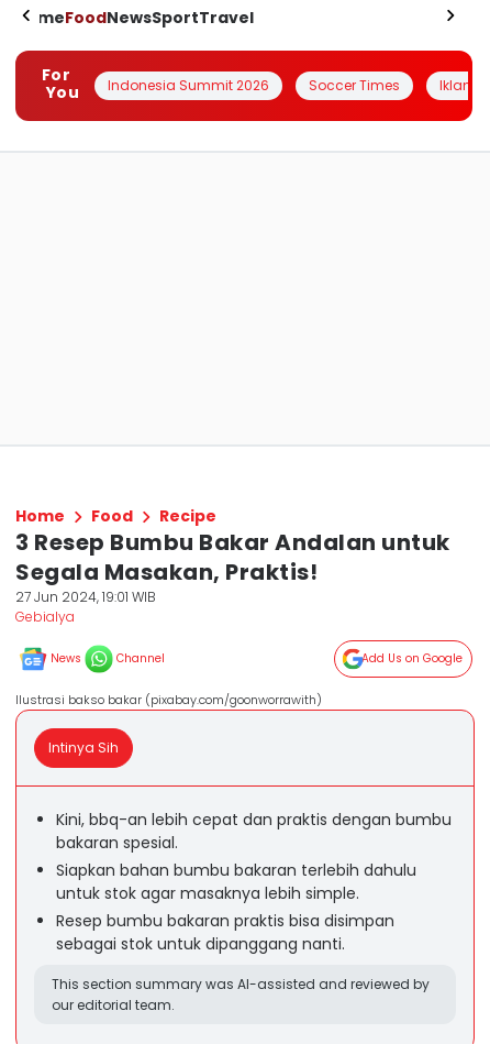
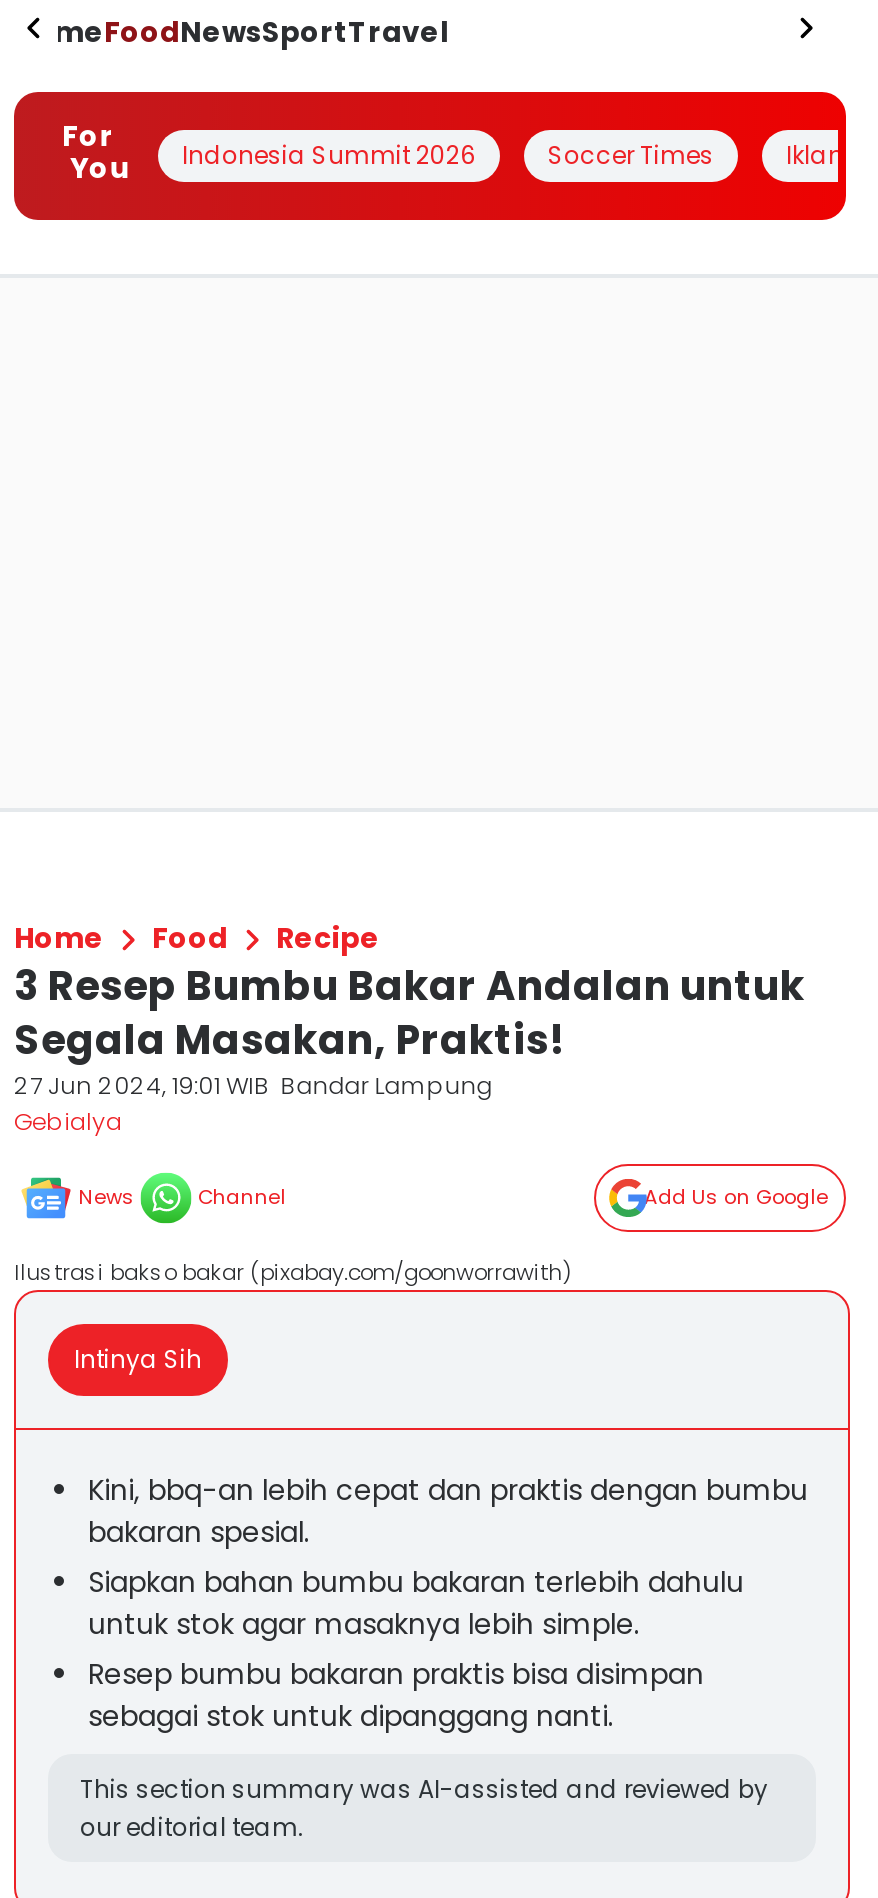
- 27 Jun 2024, 19:01 WIB
+ 27 Jun 2024, 19:01 WIB Bandar Lampung
